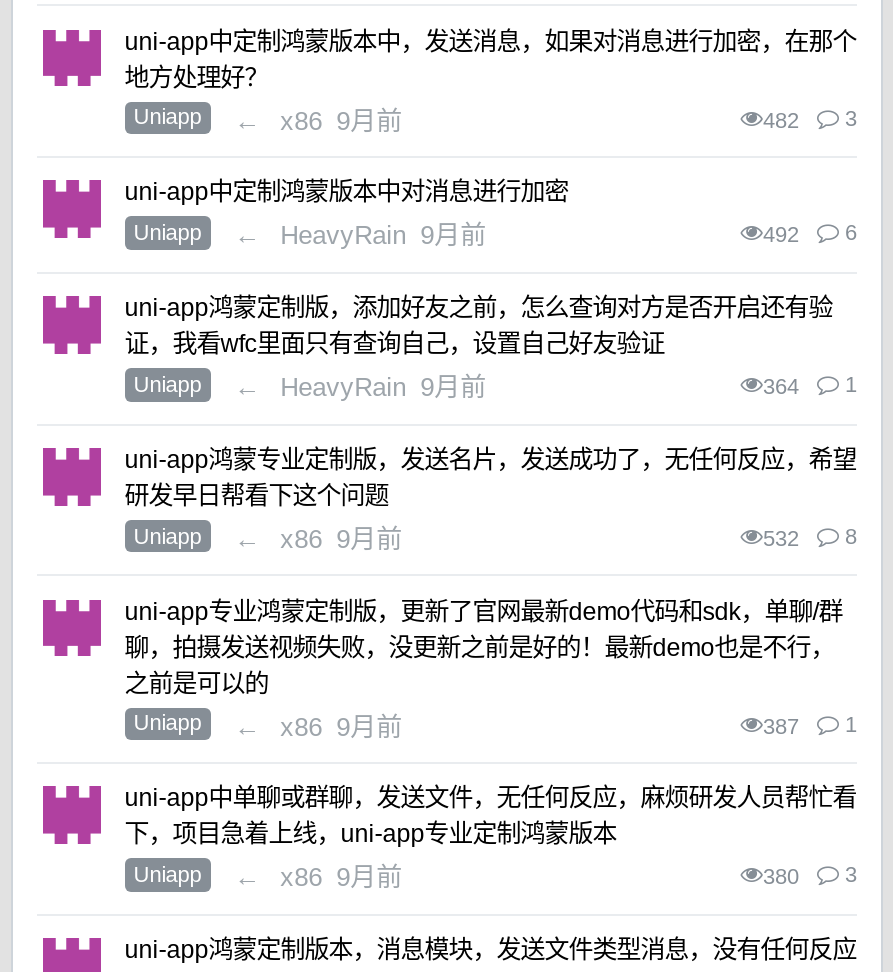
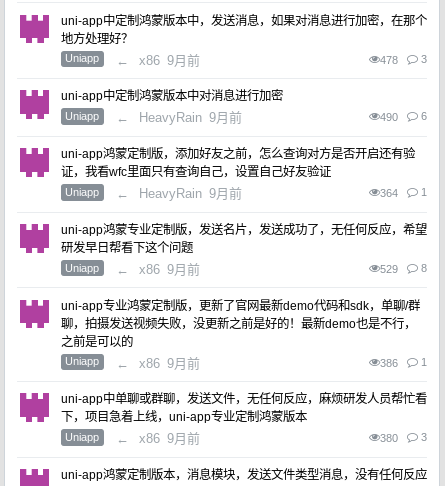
- 482 3
+ 478 3

- 492 6
+ 490 6

- 532 8
+ 529 8

- 387 1
+ 386 1
